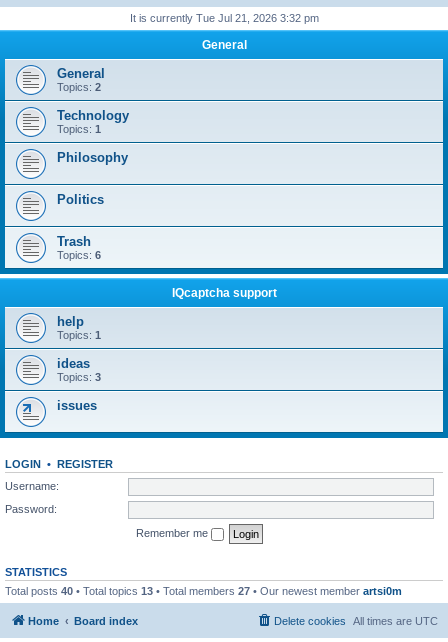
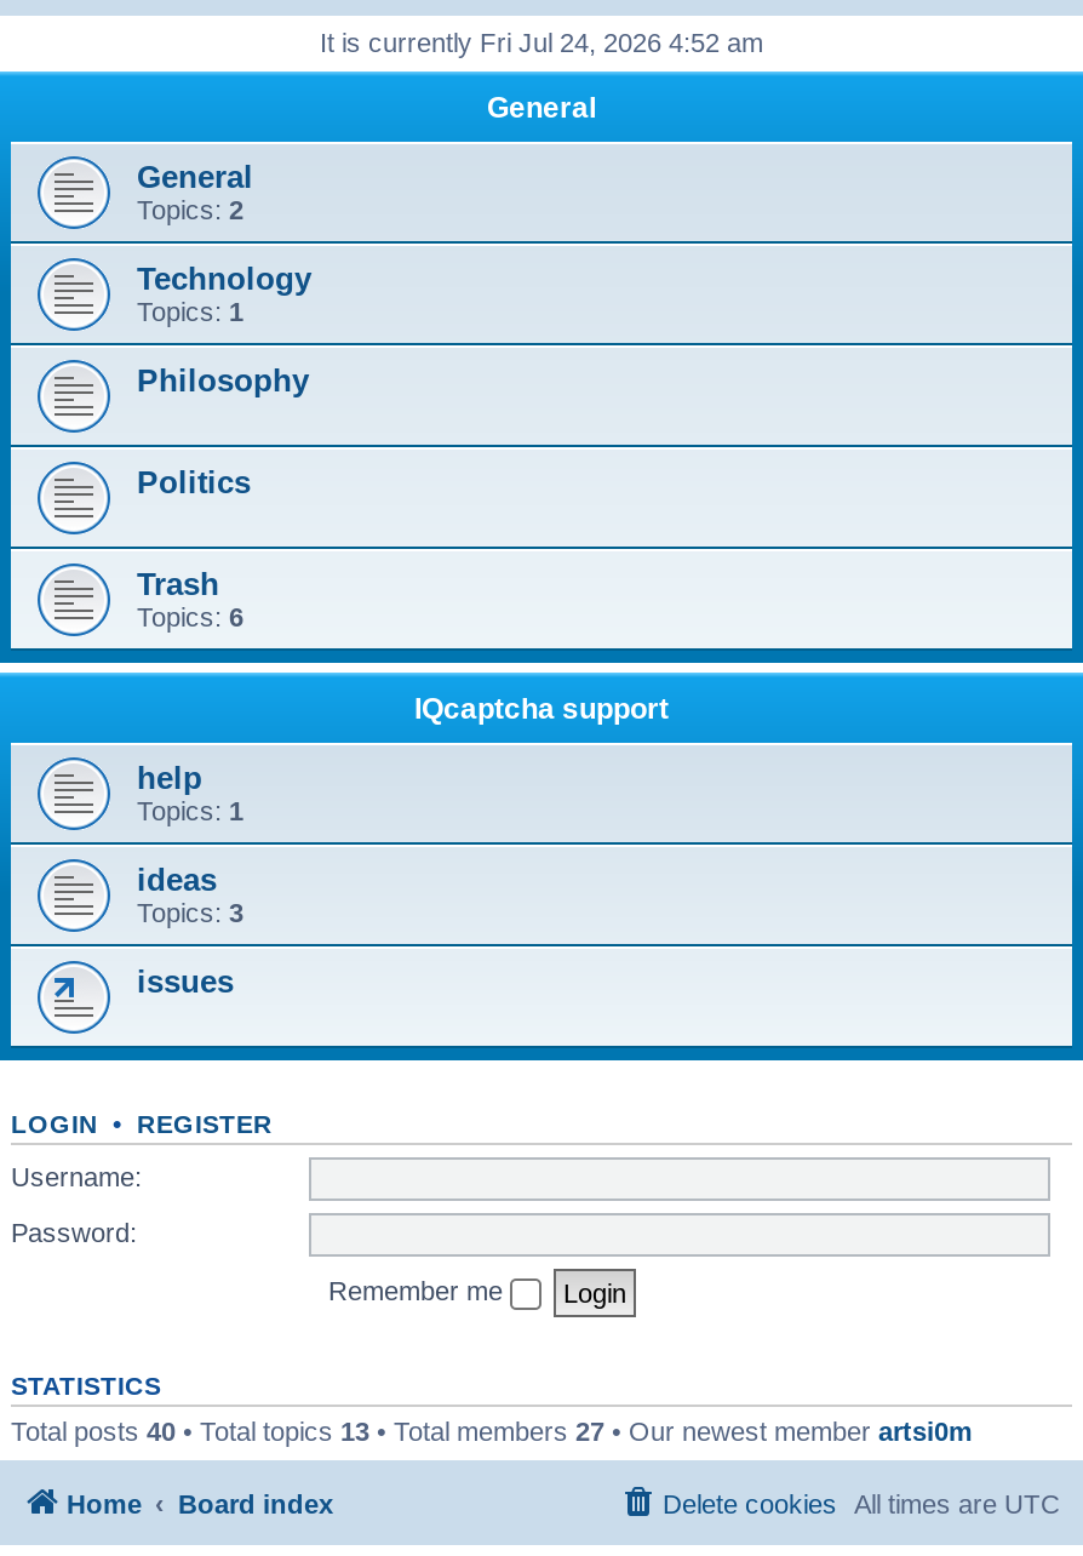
- It is currently Tue Jul 21, 2026 3:32 pm
+ It is currently Fri Jul 24, 2026 4:52 am
